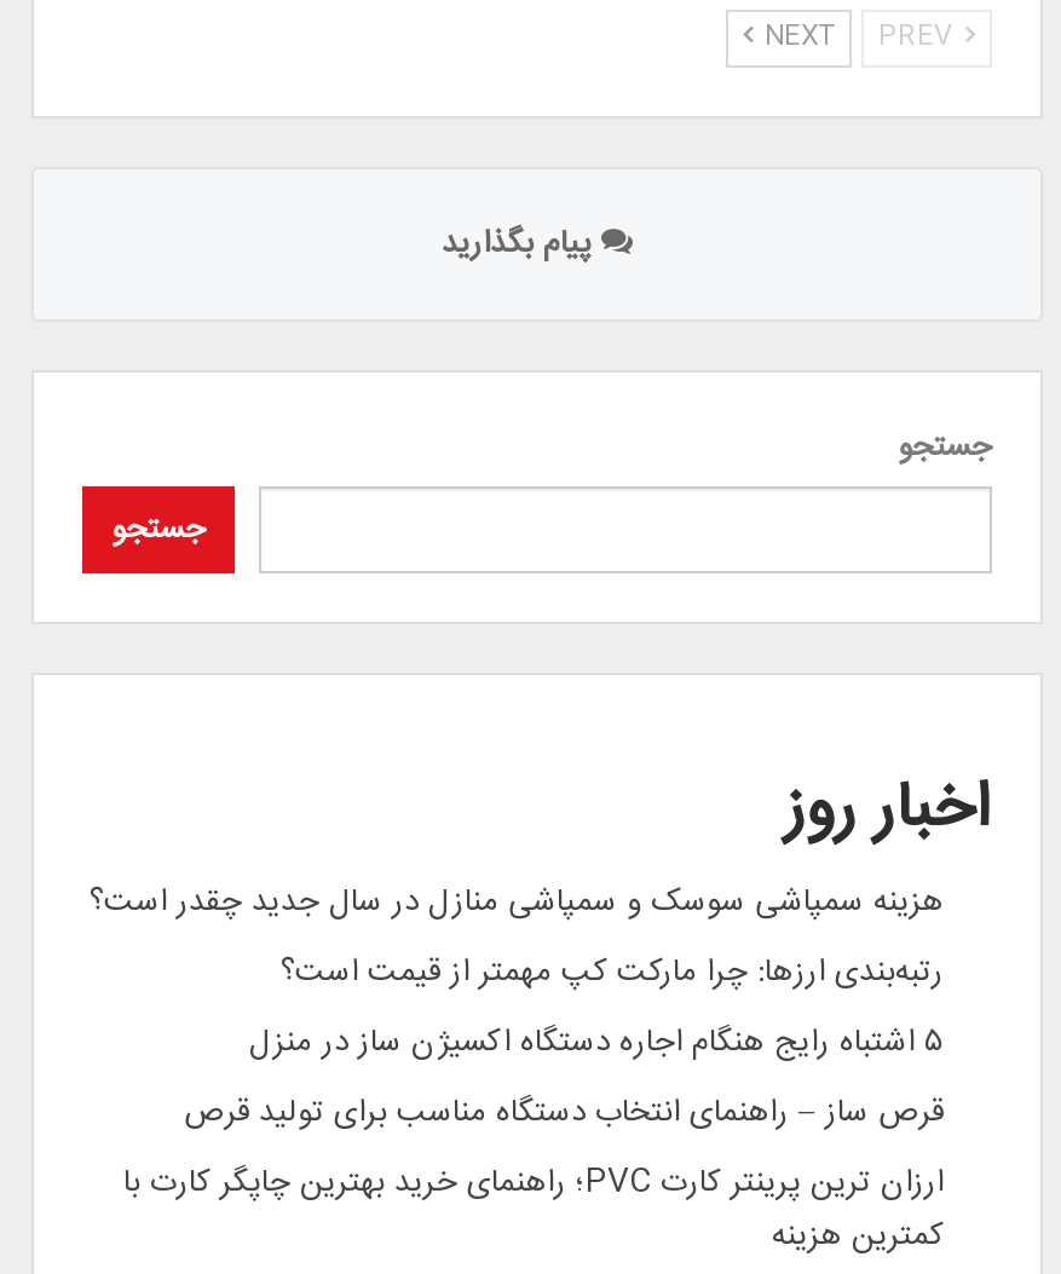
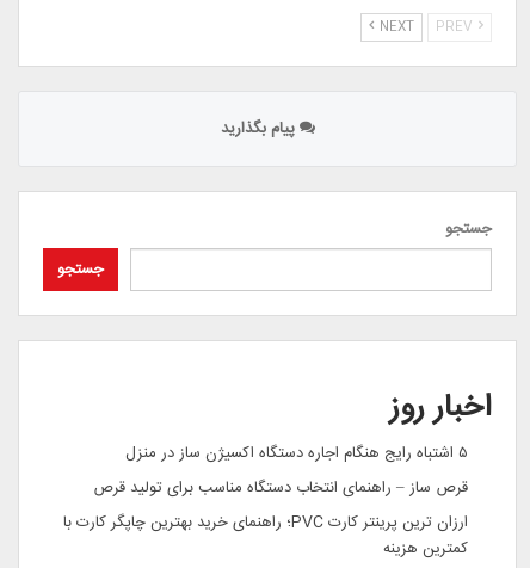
- هزینه سمپاشی سوسک و سمپاشی منازل در سال جدید چقدر است؟
- رتبه‌بندی ارزها: چرا مارکت کپ مهمتر از قیمت است؟
